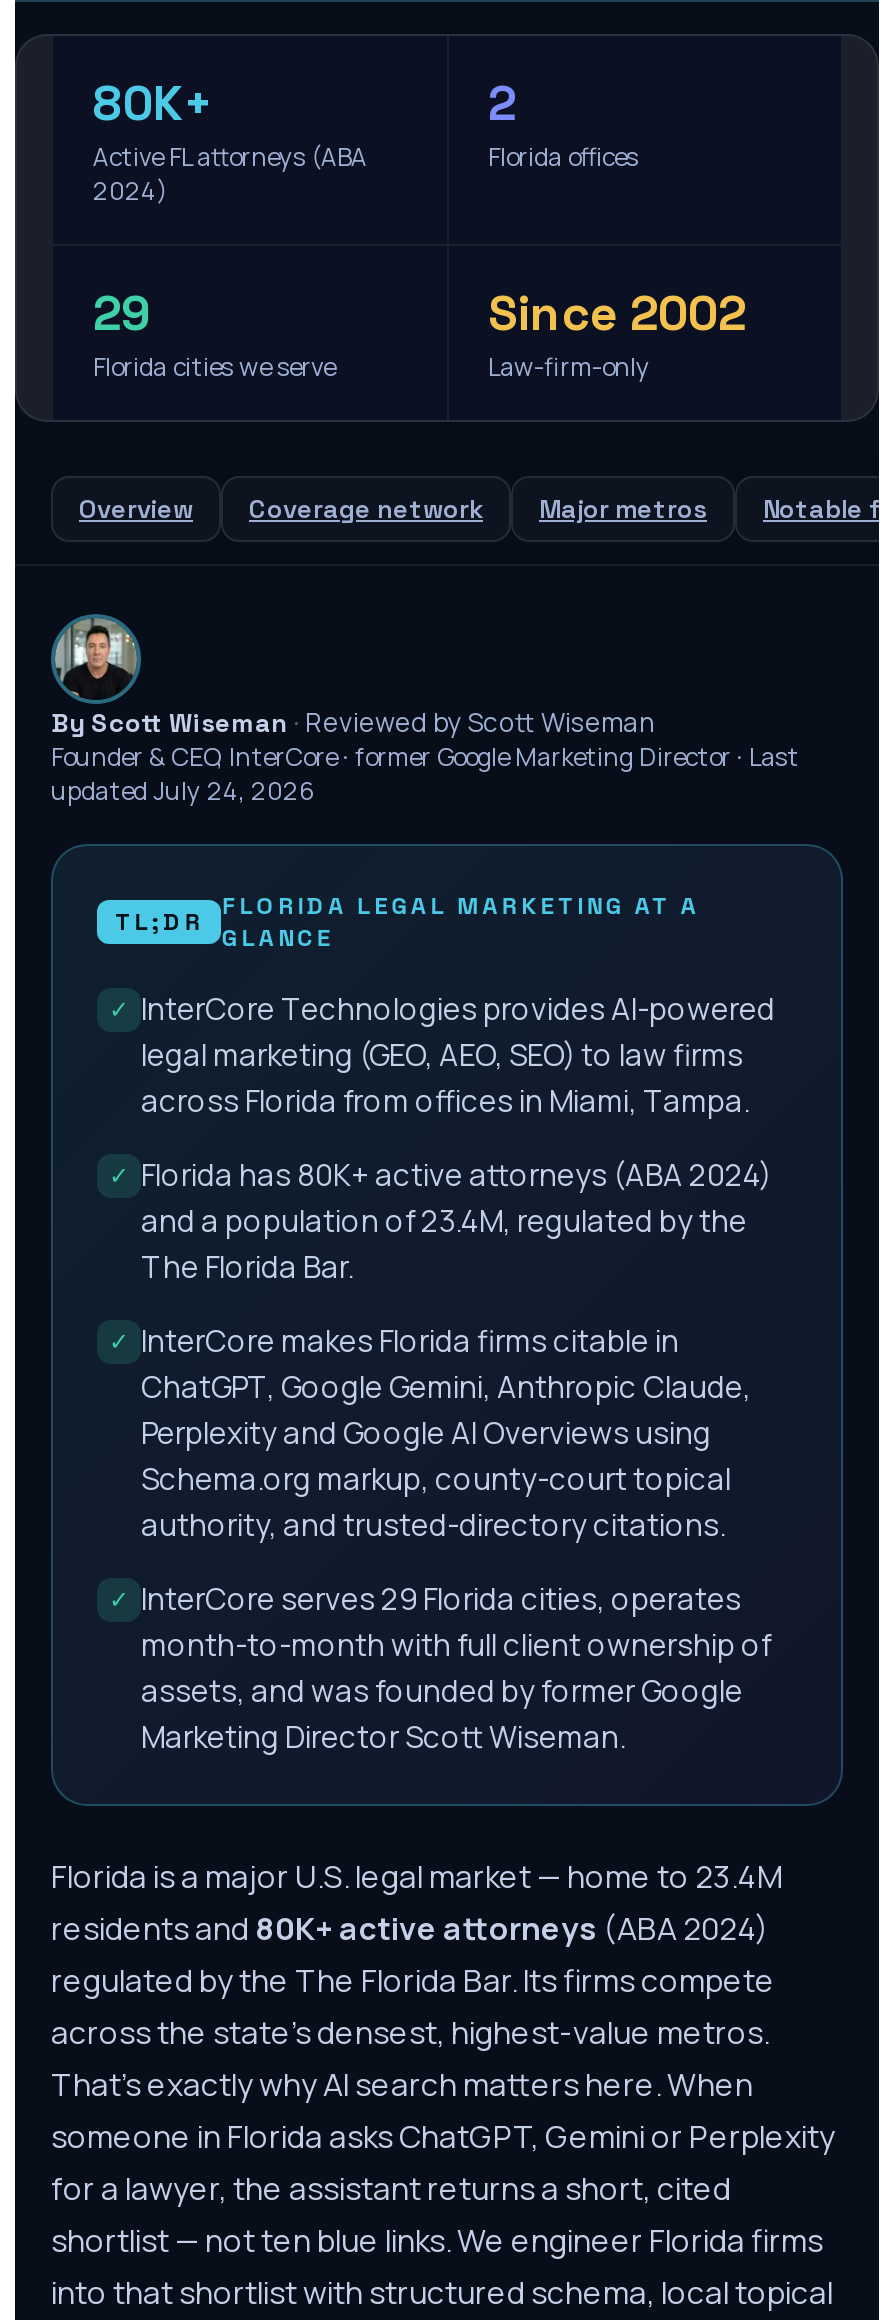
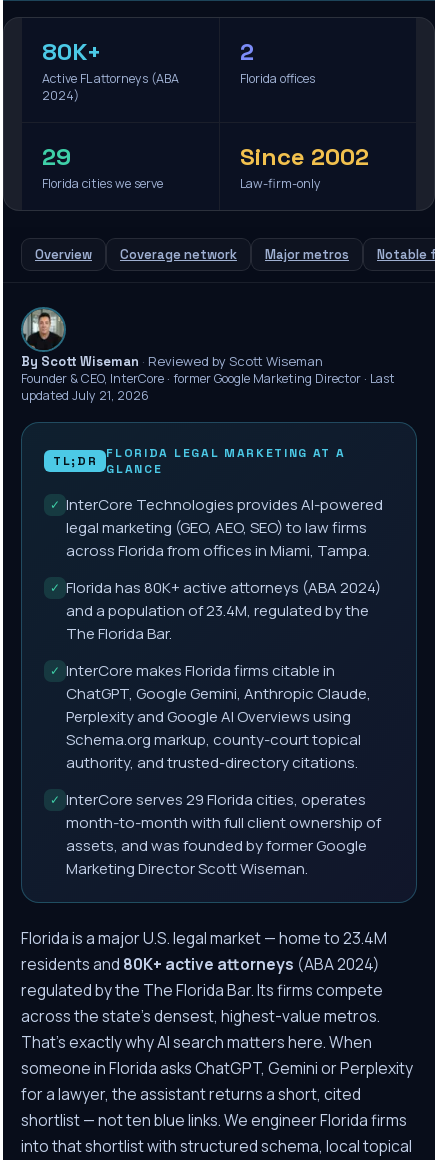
- updated July 24, 2026
+ updated July 21, 2026
